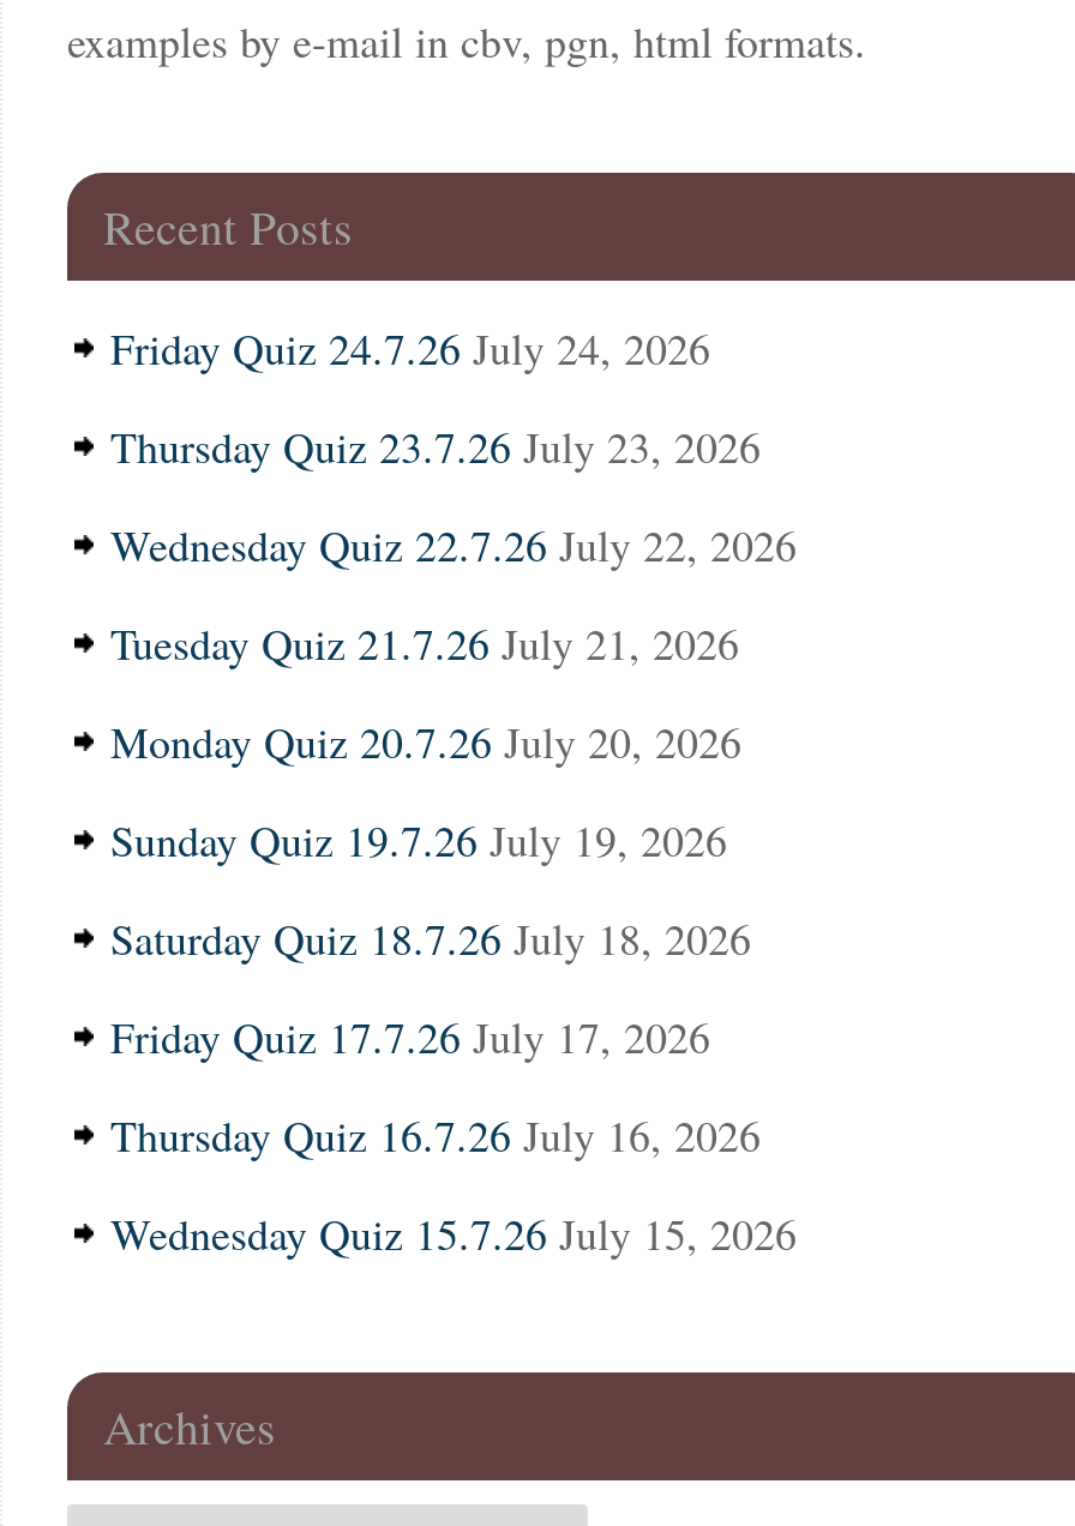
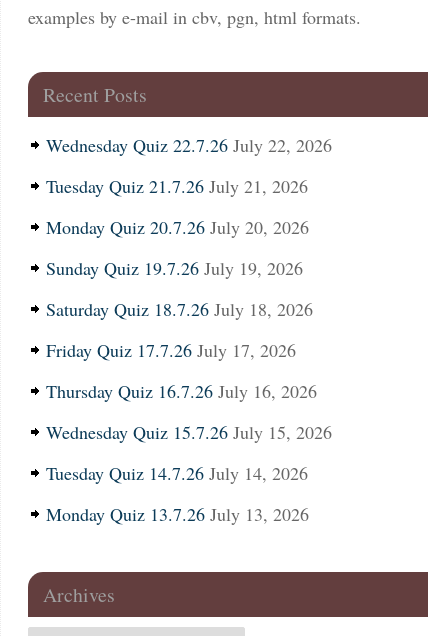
- Friday Quiz 24.7.26 July 24, 2026
- Thursday Quiz 23.7.26 July 23, 2026

moved up: Wednesday Quiz 22.7.26 July 22, 2026 | Tuesday Quiz 21.7.26 July 21, 2026 | Monday Quiz 20.7.26 July 20, 2026 | Sunday Quiz 19.7.26 July 19, 2026 | Saturday Quiz 18.7.26 July 18, 2026 | Friday Quiz 17.7.26 July 17, 2026 | Thursday Quiz 16.7.26 July 16, 2026 | Wednesday Quiz 15.7.26 July 15, 2026

+ Tuesday Quiz 14.7.26 July 14, 2026
+ Monday Quiz 13.7.26 July 13, 2026
